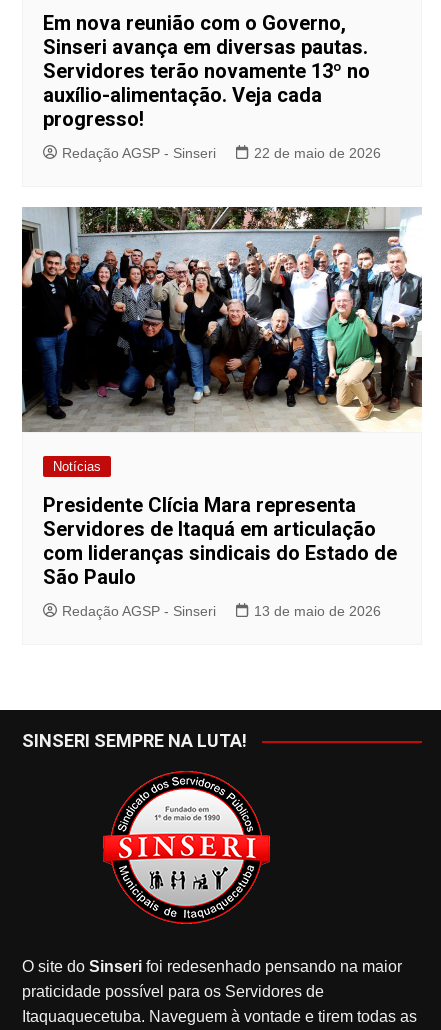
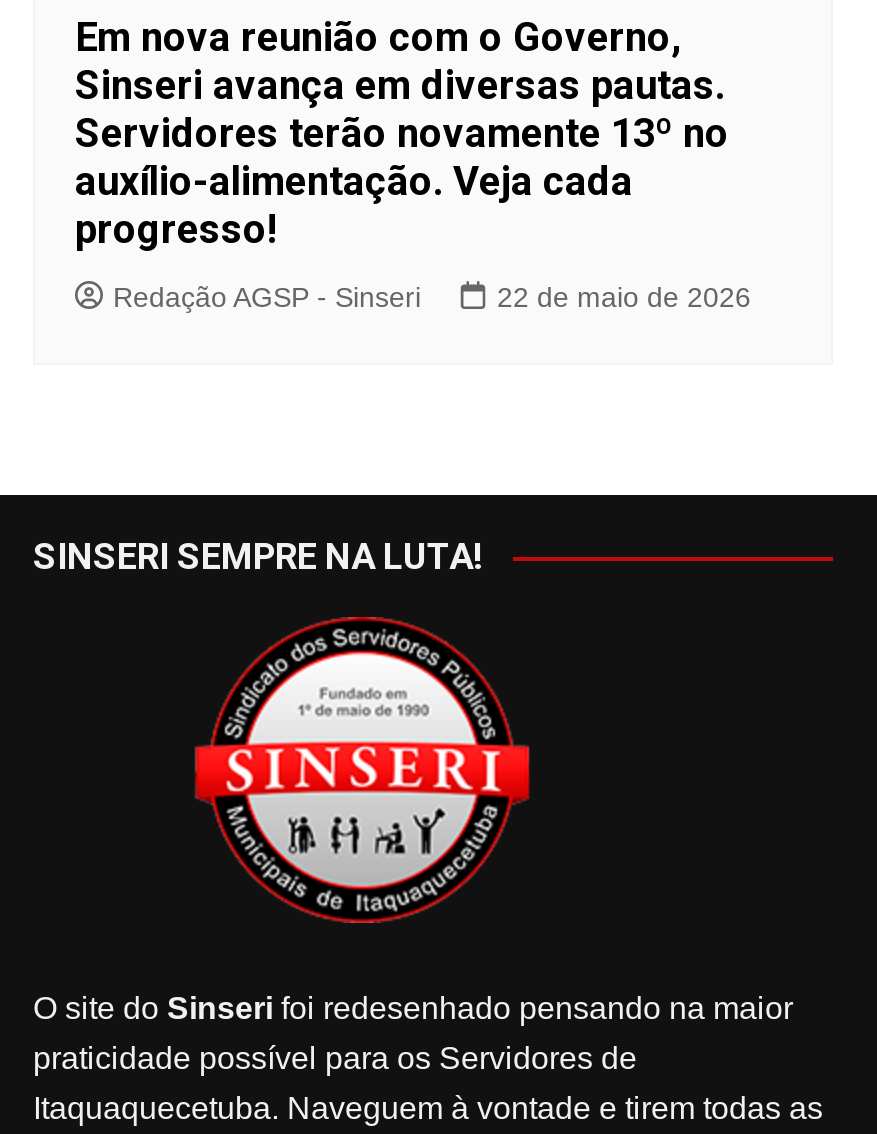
- [image]
- Notícias
- Presidente Clícia Mara representa
- Servidores de Itaquá em articulação
- com lideranças sindicais do Estado de
- São Paulo
- Redação AGSP - Sinseri
- 13 de maio de 2026
